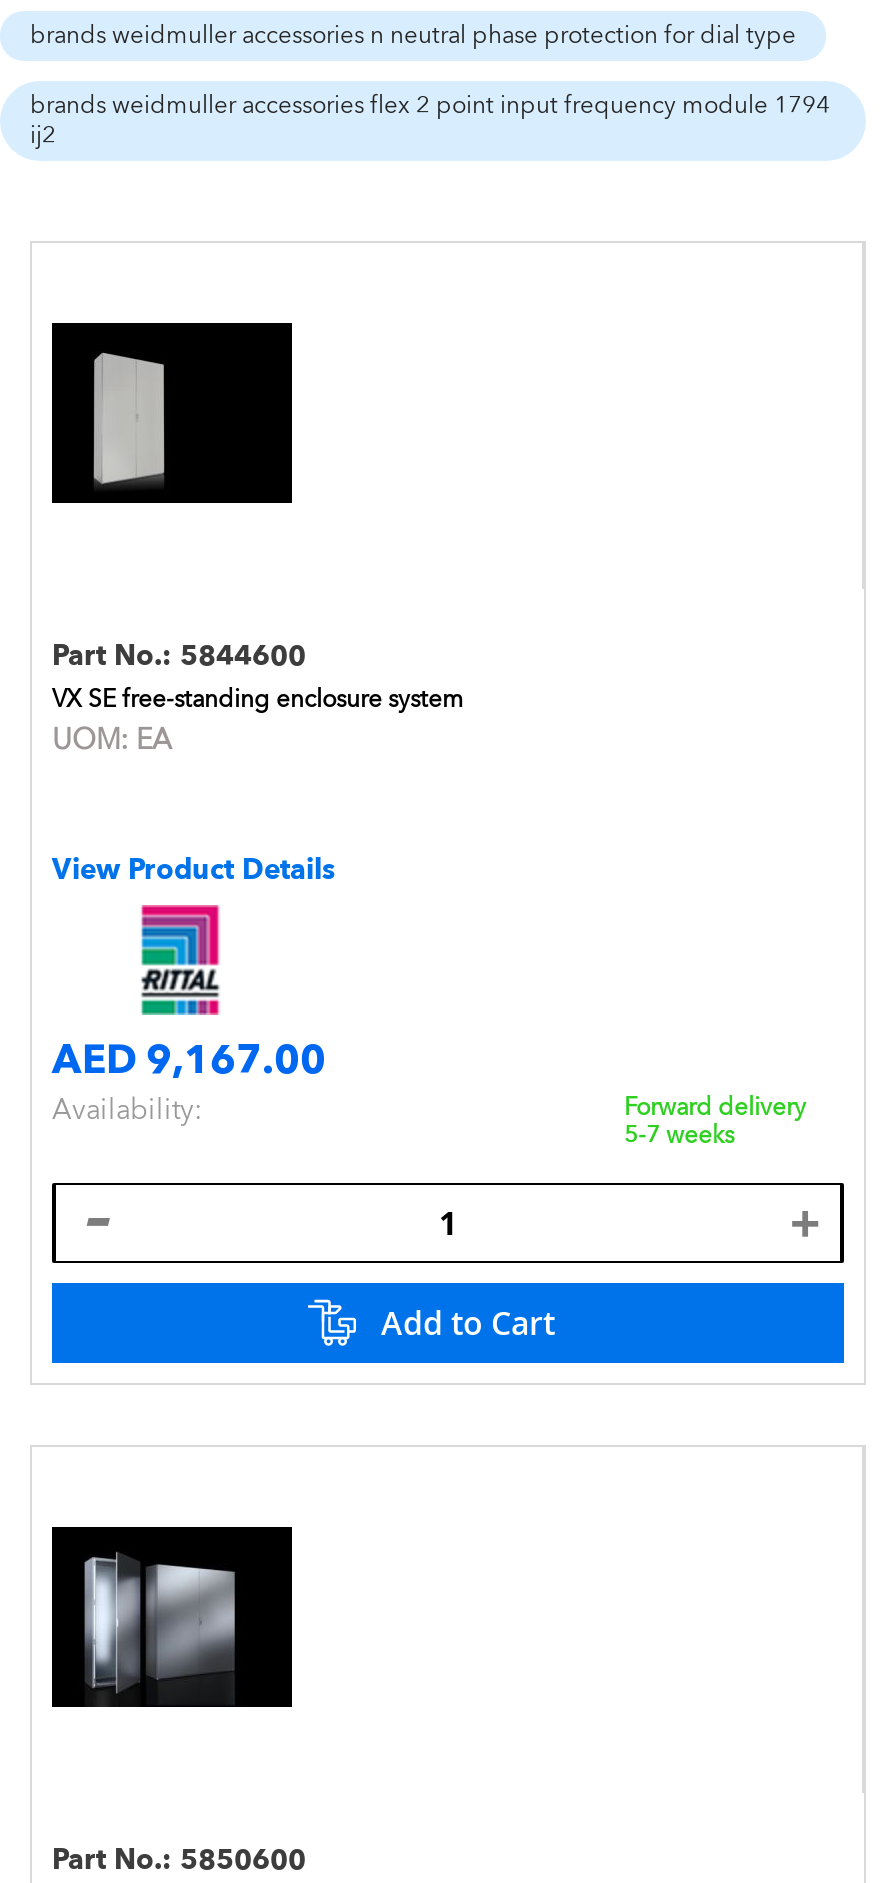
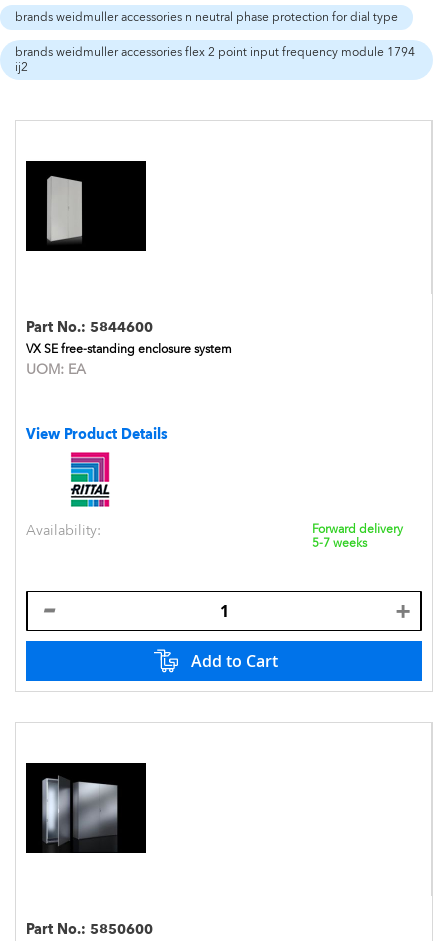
- AED 9,167.00

moved up: Availability: | Forward delivery | 5-7 weeks
